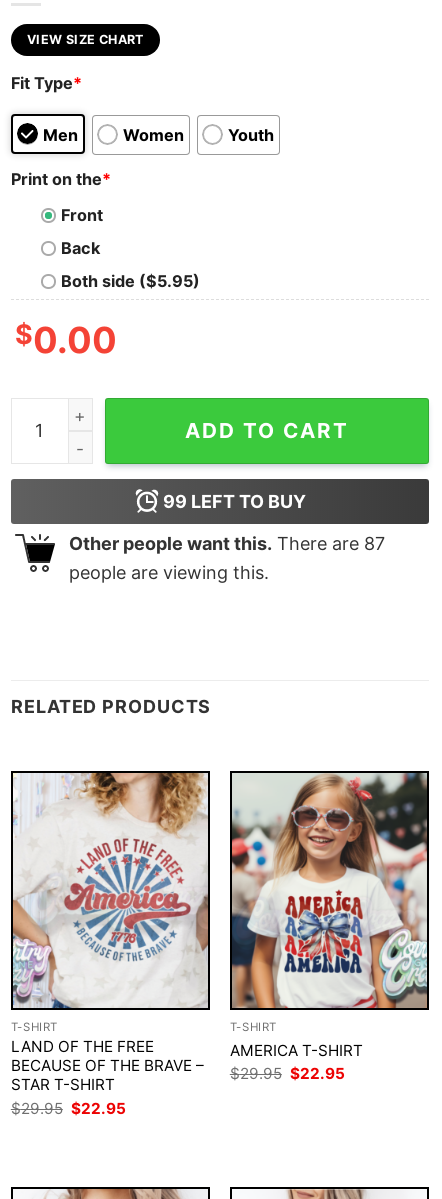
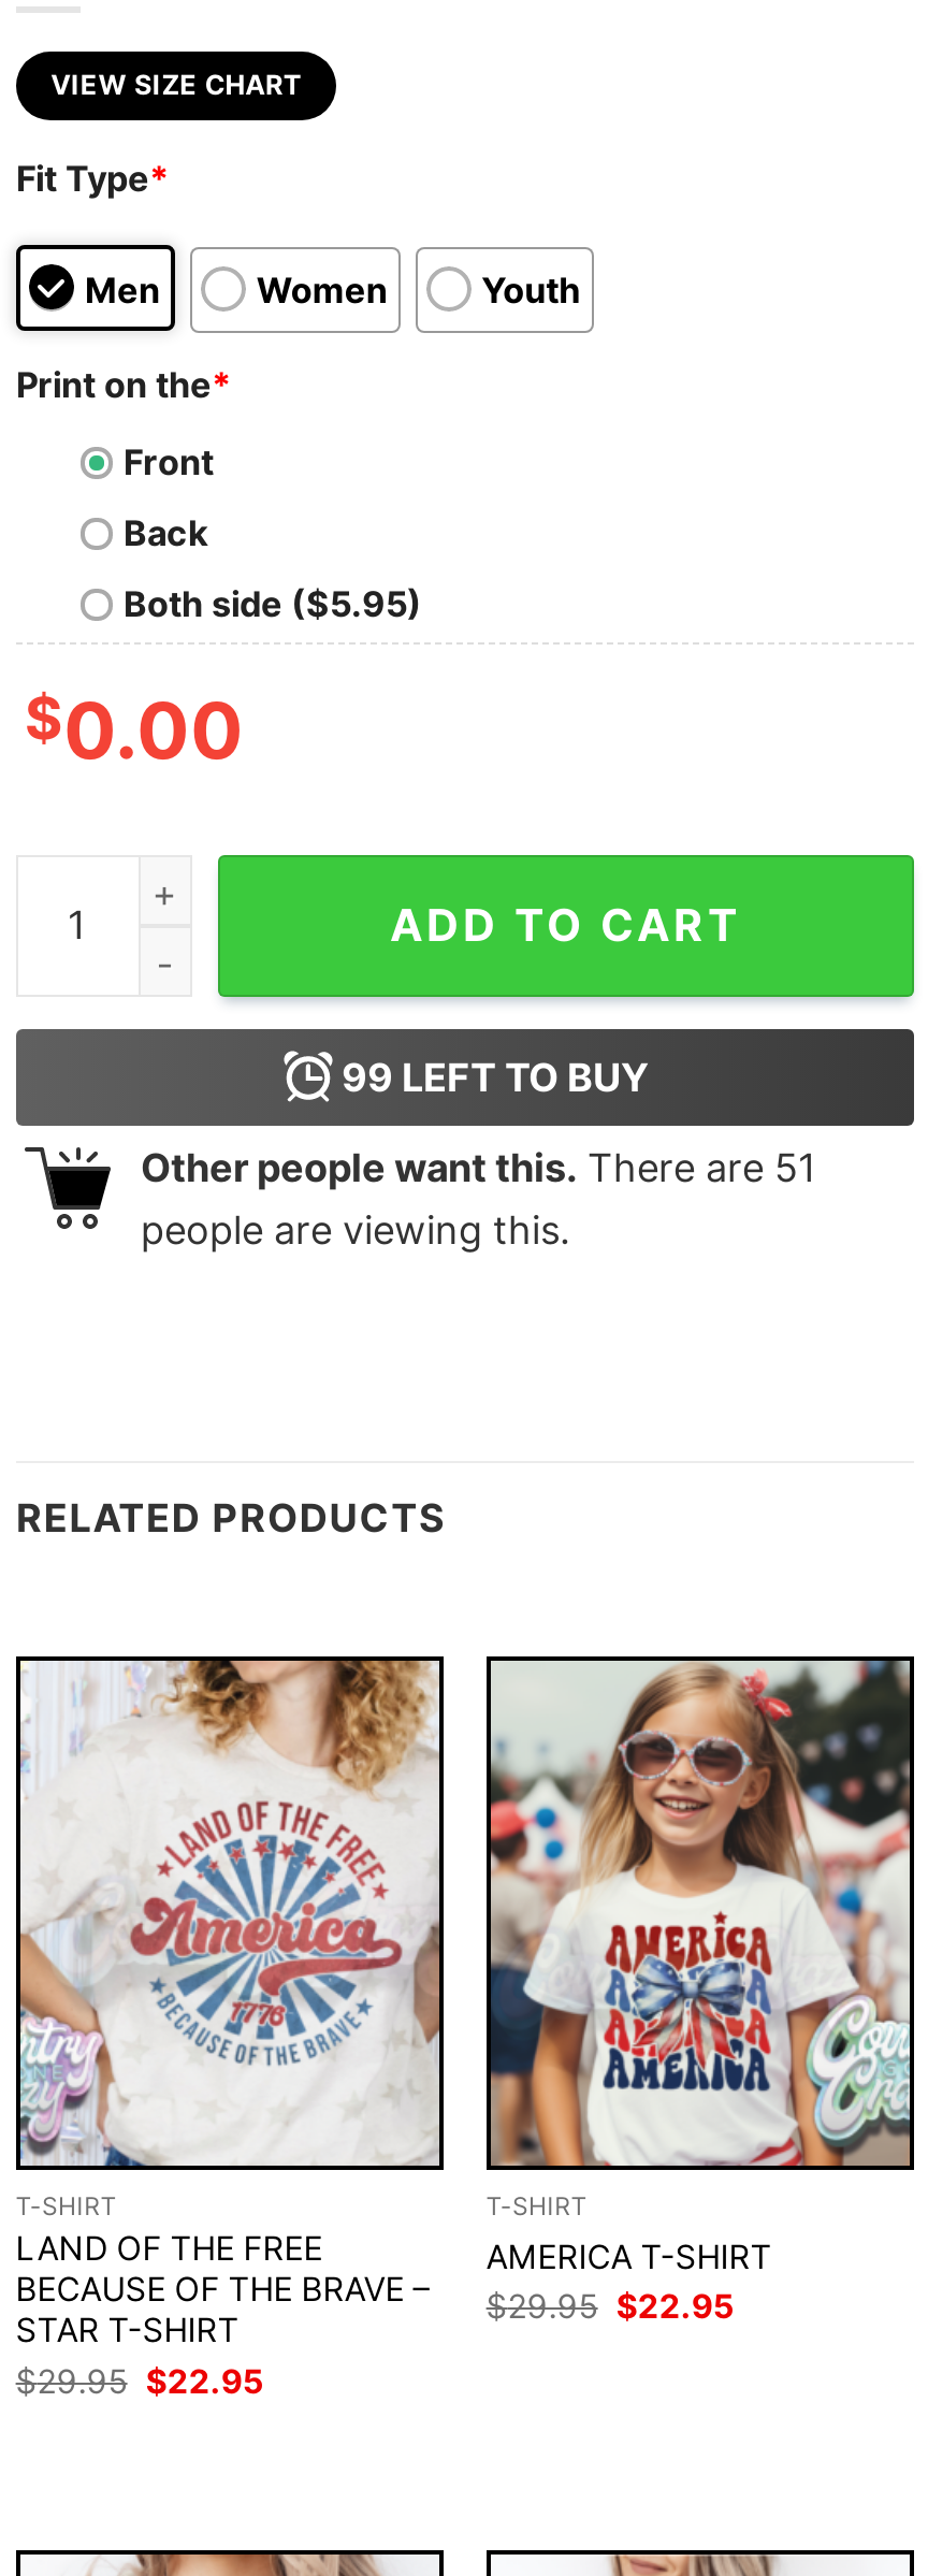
- Other people want this. There are 87
+ Other people want this. There are 51
